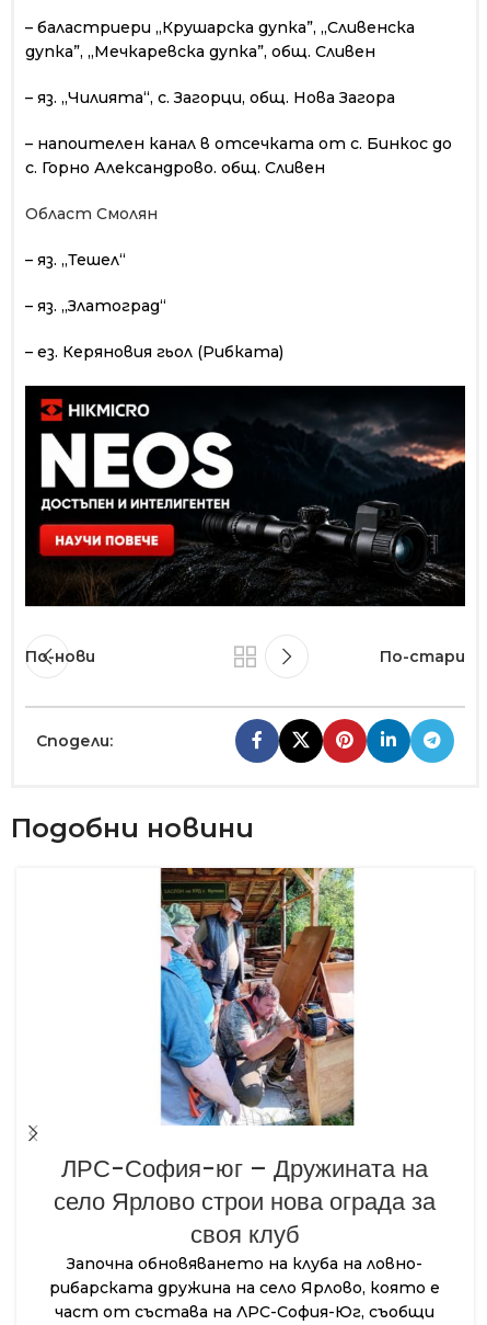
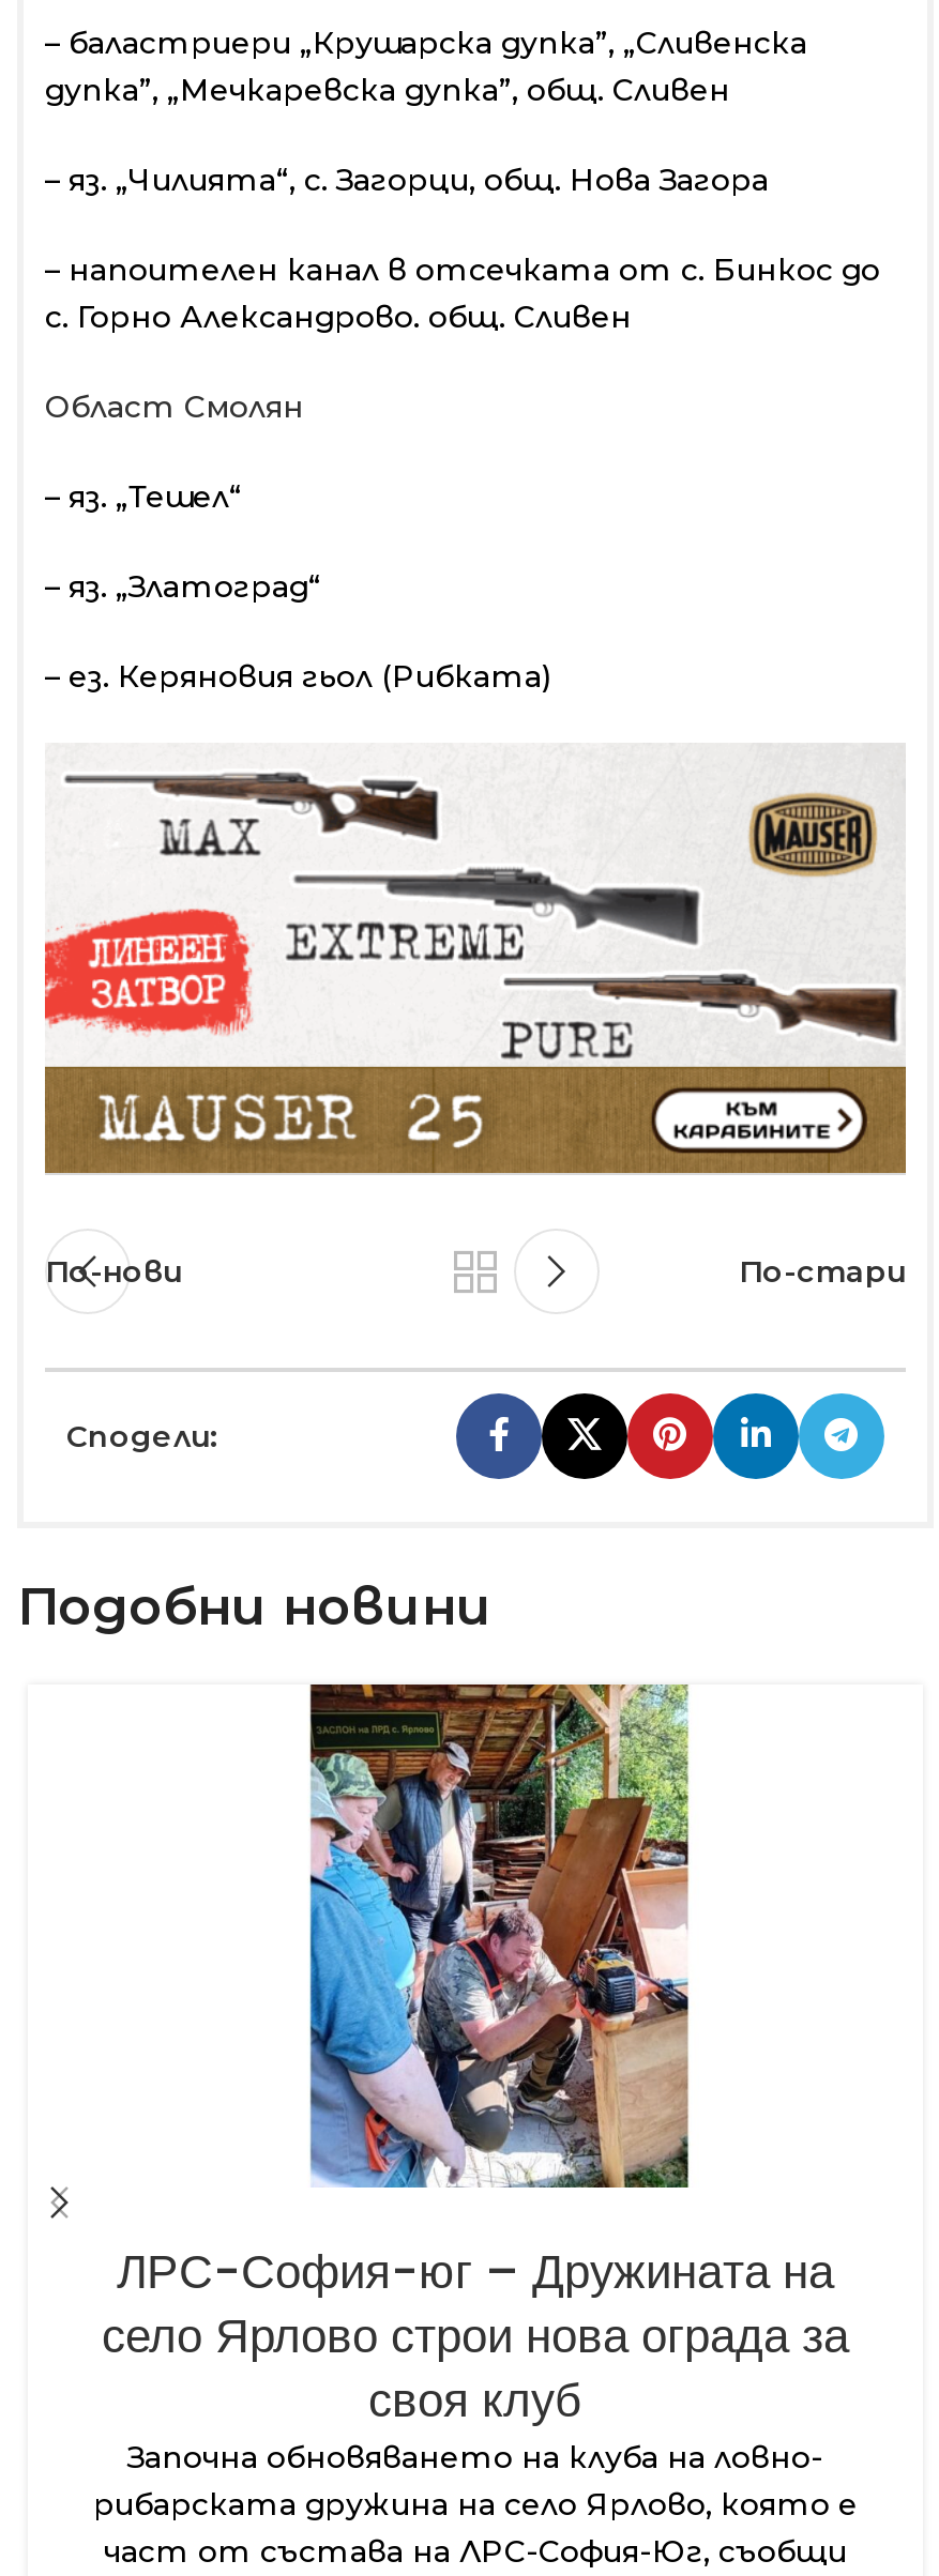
- [image]
+ [image]
